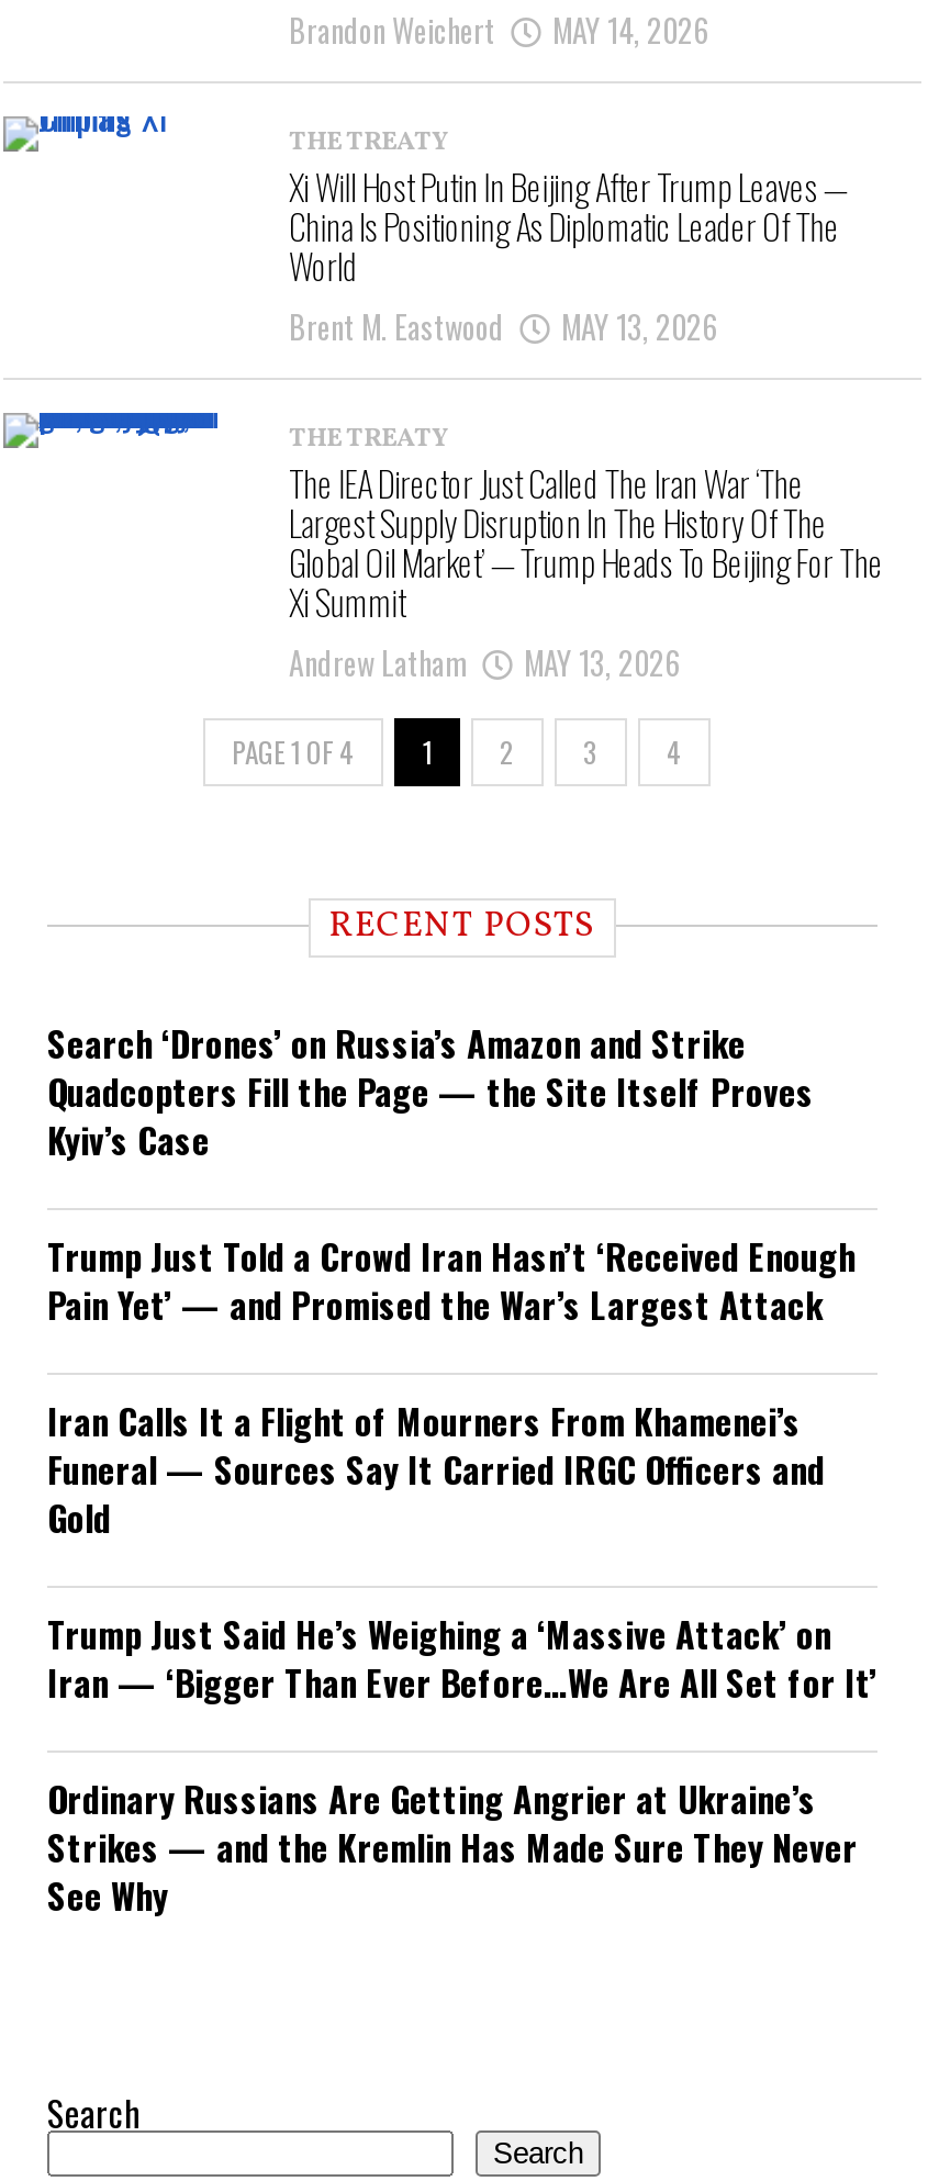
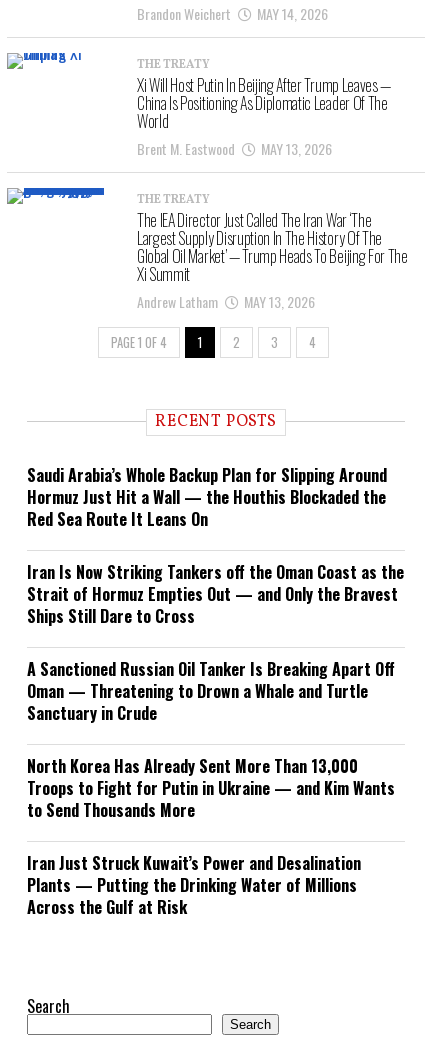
- Search ‘Drones’ on Russia’s Amazon and Strike
- Quadcopters Fill the Page — the Site Itself Proves
- Kyiv’s Case
+ Saudi Arabia’s Whole Backup Plan for Slipping Around
+ Hormuz Just Hit a Wall — the Houthis Blockaded the
+ Red Sea Route It Leans On

- Trump Just Told a Crowd Iran Hasn’t ‘Received Enough
- Pain Yet’ — and Promised the War’s Largest Attack
+ Iran Is Now Striking Tankers off the Oman Coast as the
+ Strait of Hormuz Empties Out — and Only the Bravest
+ Ships Still Dare to Cross

- Iran Calls It a Flight of Mourners From Khamenei’s
- Funeral — Sources Say It Carried IRGC Officers and
- Gold
+ A Sanctioned Russian Oil Tanker Is Breaking Apart Off
+ Oman — Threatening to Drown a Whale and Turtle
+ Sanctuary in Crude

- Trump Just Said He’s Weighing a ‘Massive Attack’ on
- Iran — ‘Bigger Than Ever Before…We Are All Set for It’
+ North Korea Has Already Sent More Than 13,000
+ Troops to Fight for Putin in Ukraine — and Kim Wants
+ to Send Thousands More

- Ordinary Russians Are Getting Angrier at Ukraine’s
- Strikes — and the Kremlin Has Made Sure They Never
- See Why
+ Iran Just Struck Kuwait’s Power and Desalination
+ Plants — Putting the Drinking Water of Millions
+ Across the Gulf at Risk
